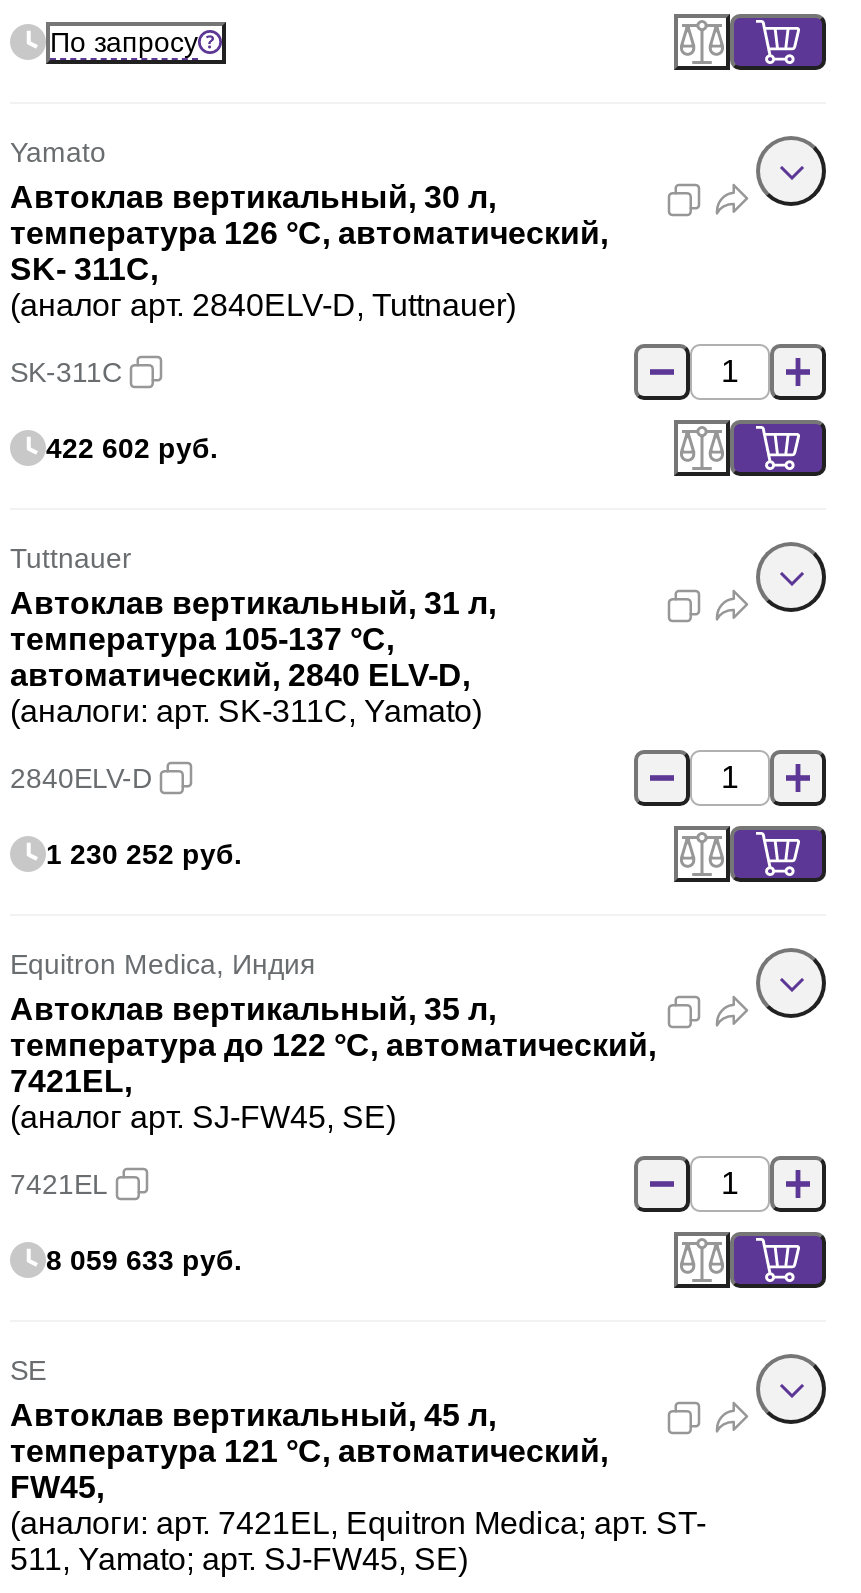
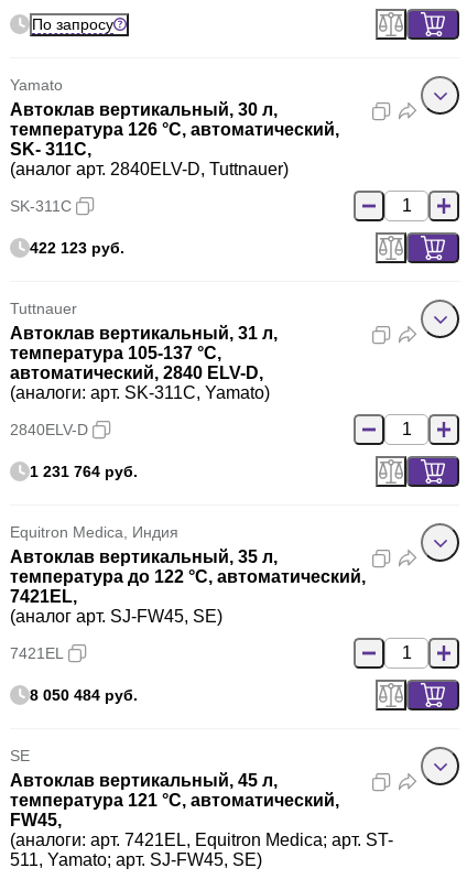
- 422 602 руб.
+ 422 123 руб.

- 1 230 252 руб.
+ 1 231 764 руб.

- 8 059 633 руб.
+ 8 050 484 руб.
